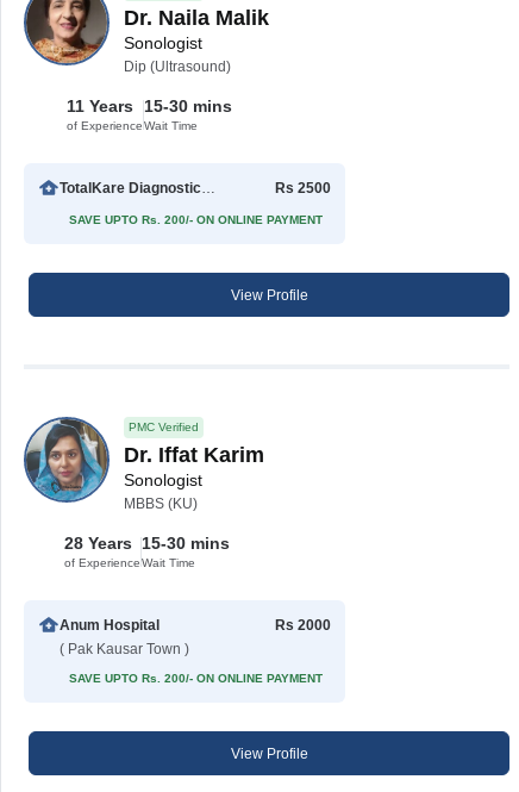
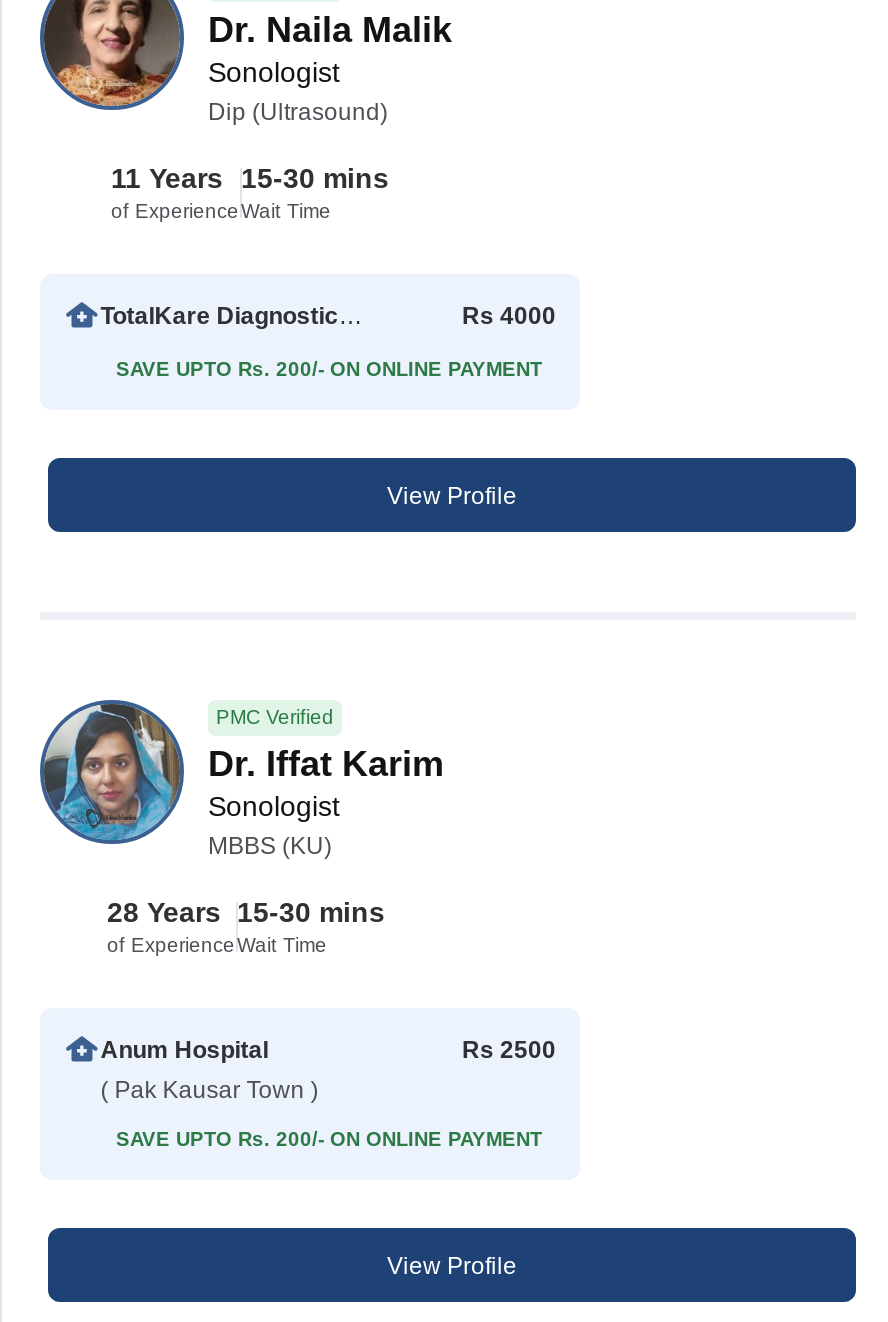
- Rs 2500
+ Rs 4000

- Rs 2000
+ Rs 2500
